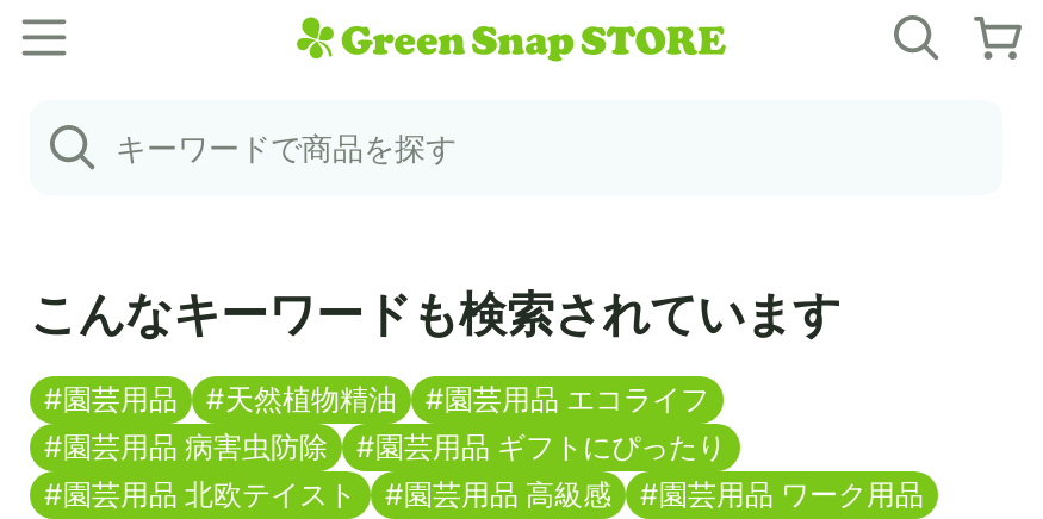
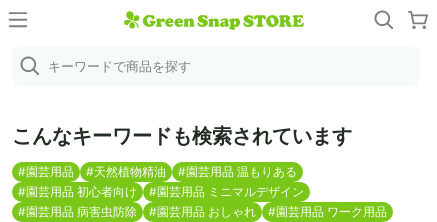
- #園芸用品 エコライフ
+ #園芸用品 温もりある
+ #園芸用品 初心者向け
+ #園芸用品 ミニマルデザイン

- #園芸用品 ギフトにぴったり
- #園芸用品 北欧テイスト
- #園芸用品 高級感
+ #園芸用品 おしゃれ

moved down: #園芸用品 病害虫防除
